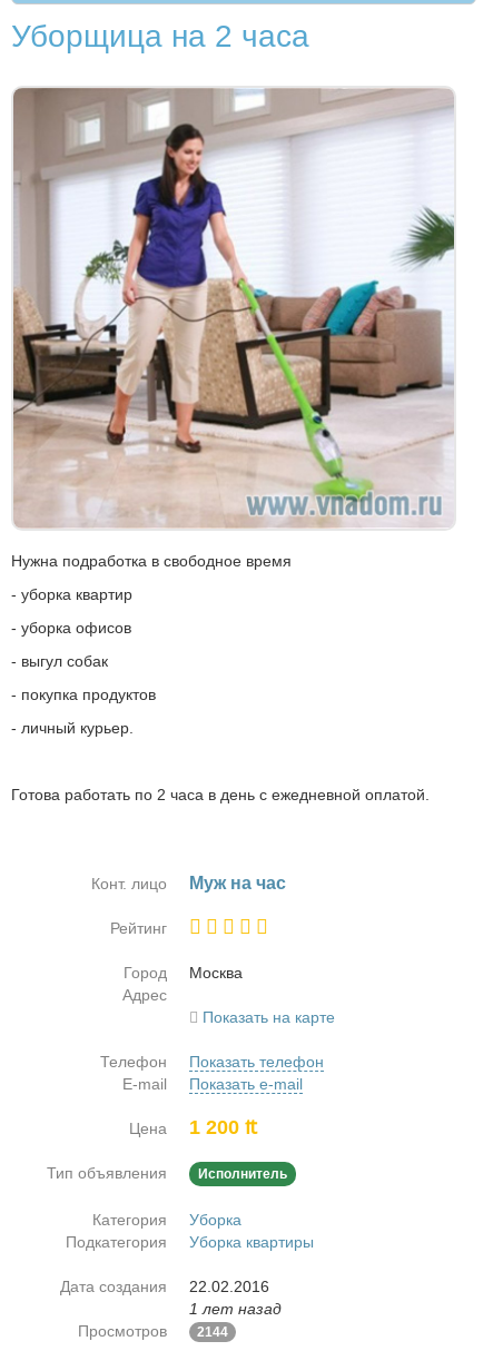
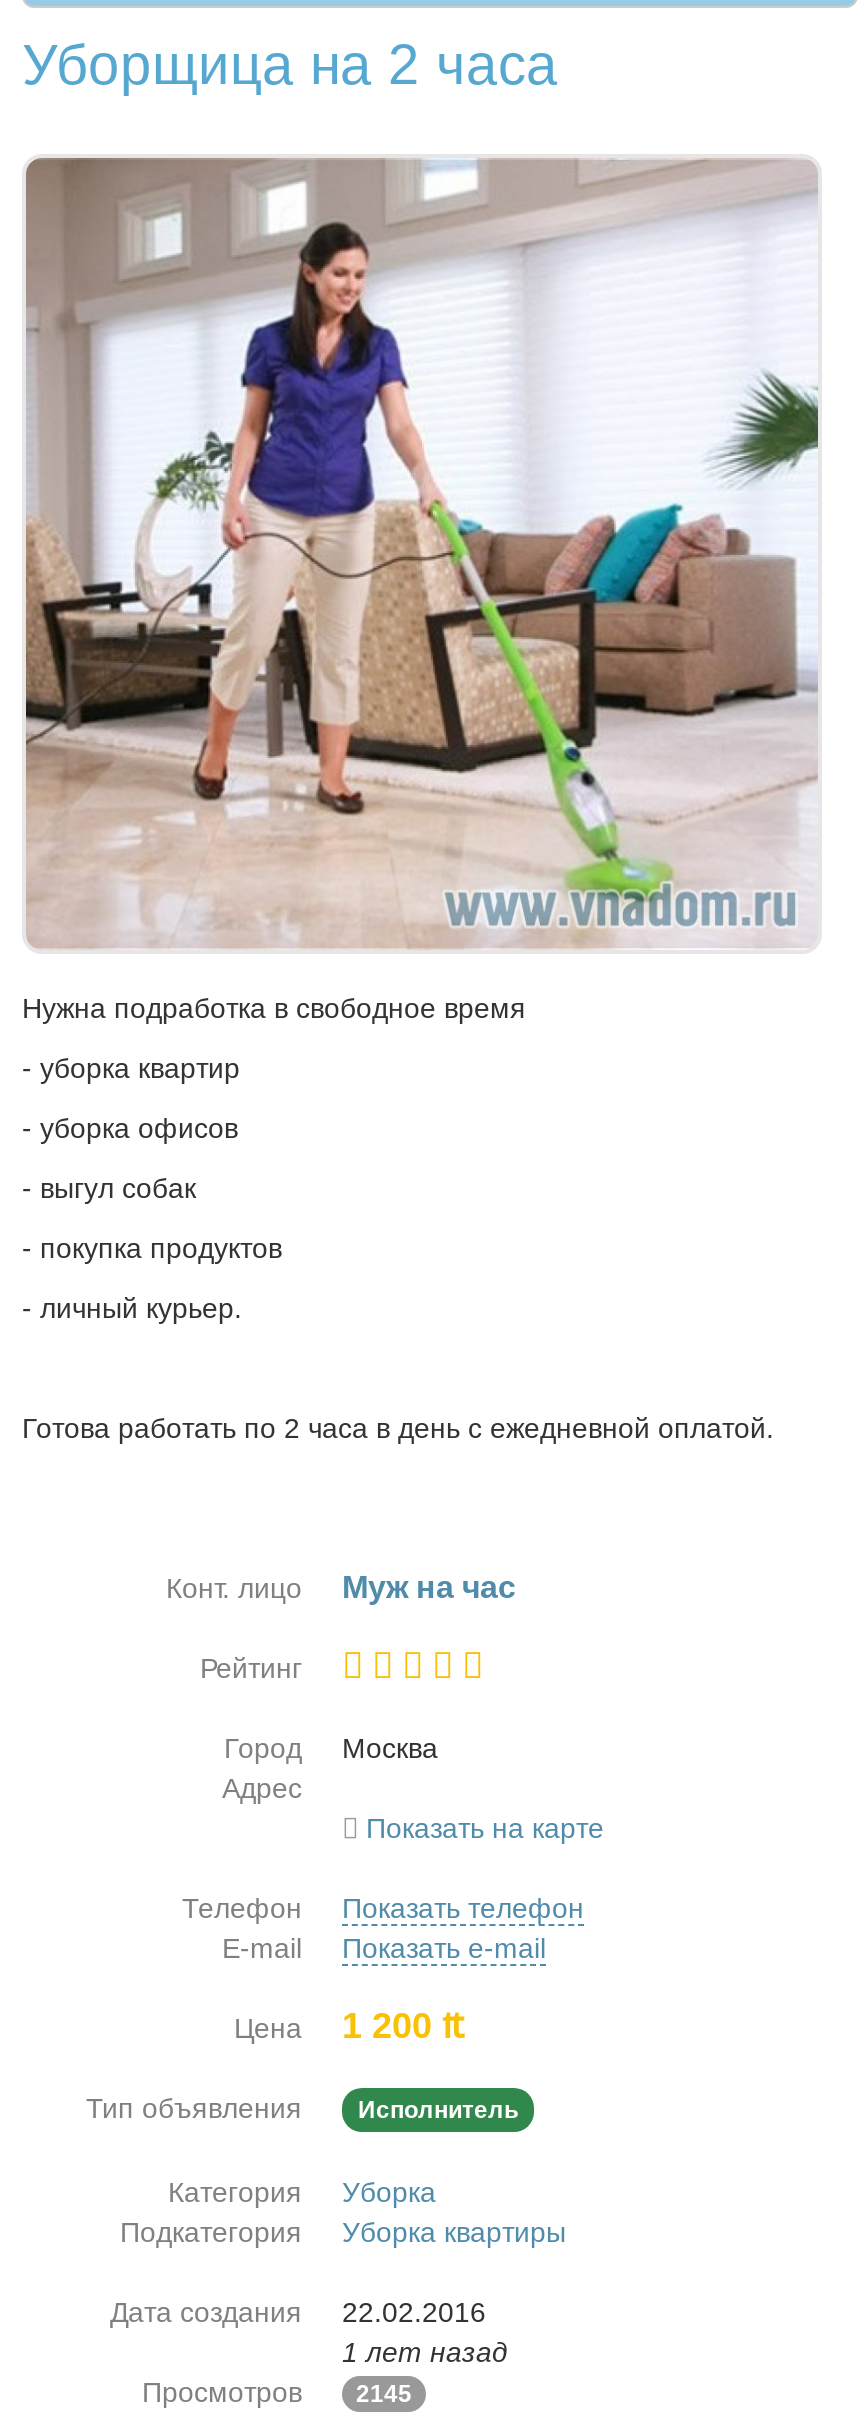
- Просмотров 2144
+ Просмотров 2145
